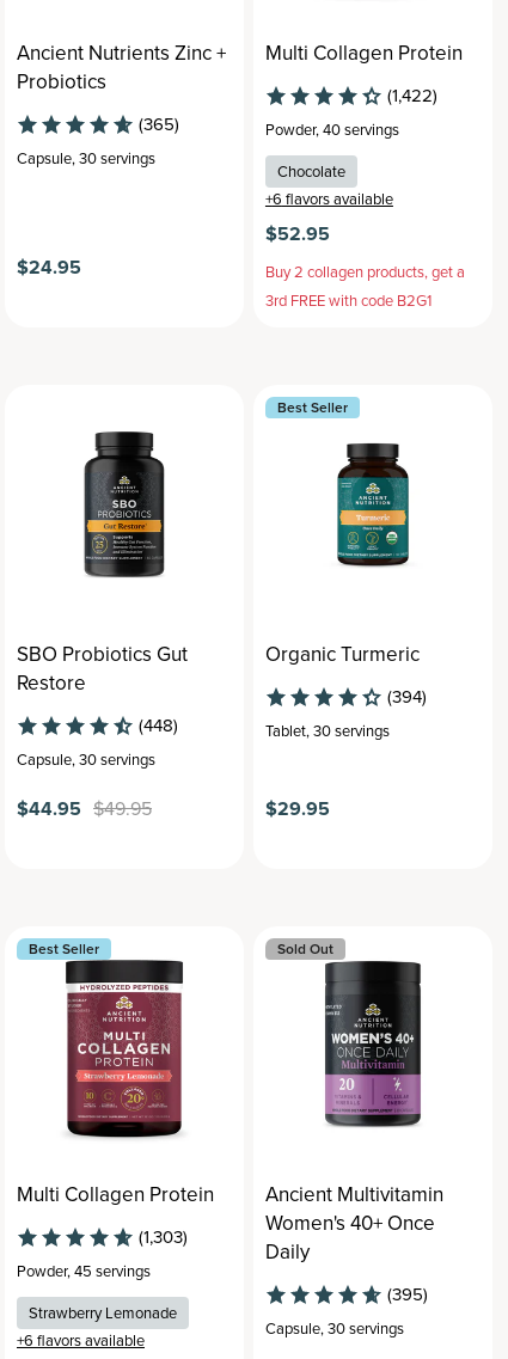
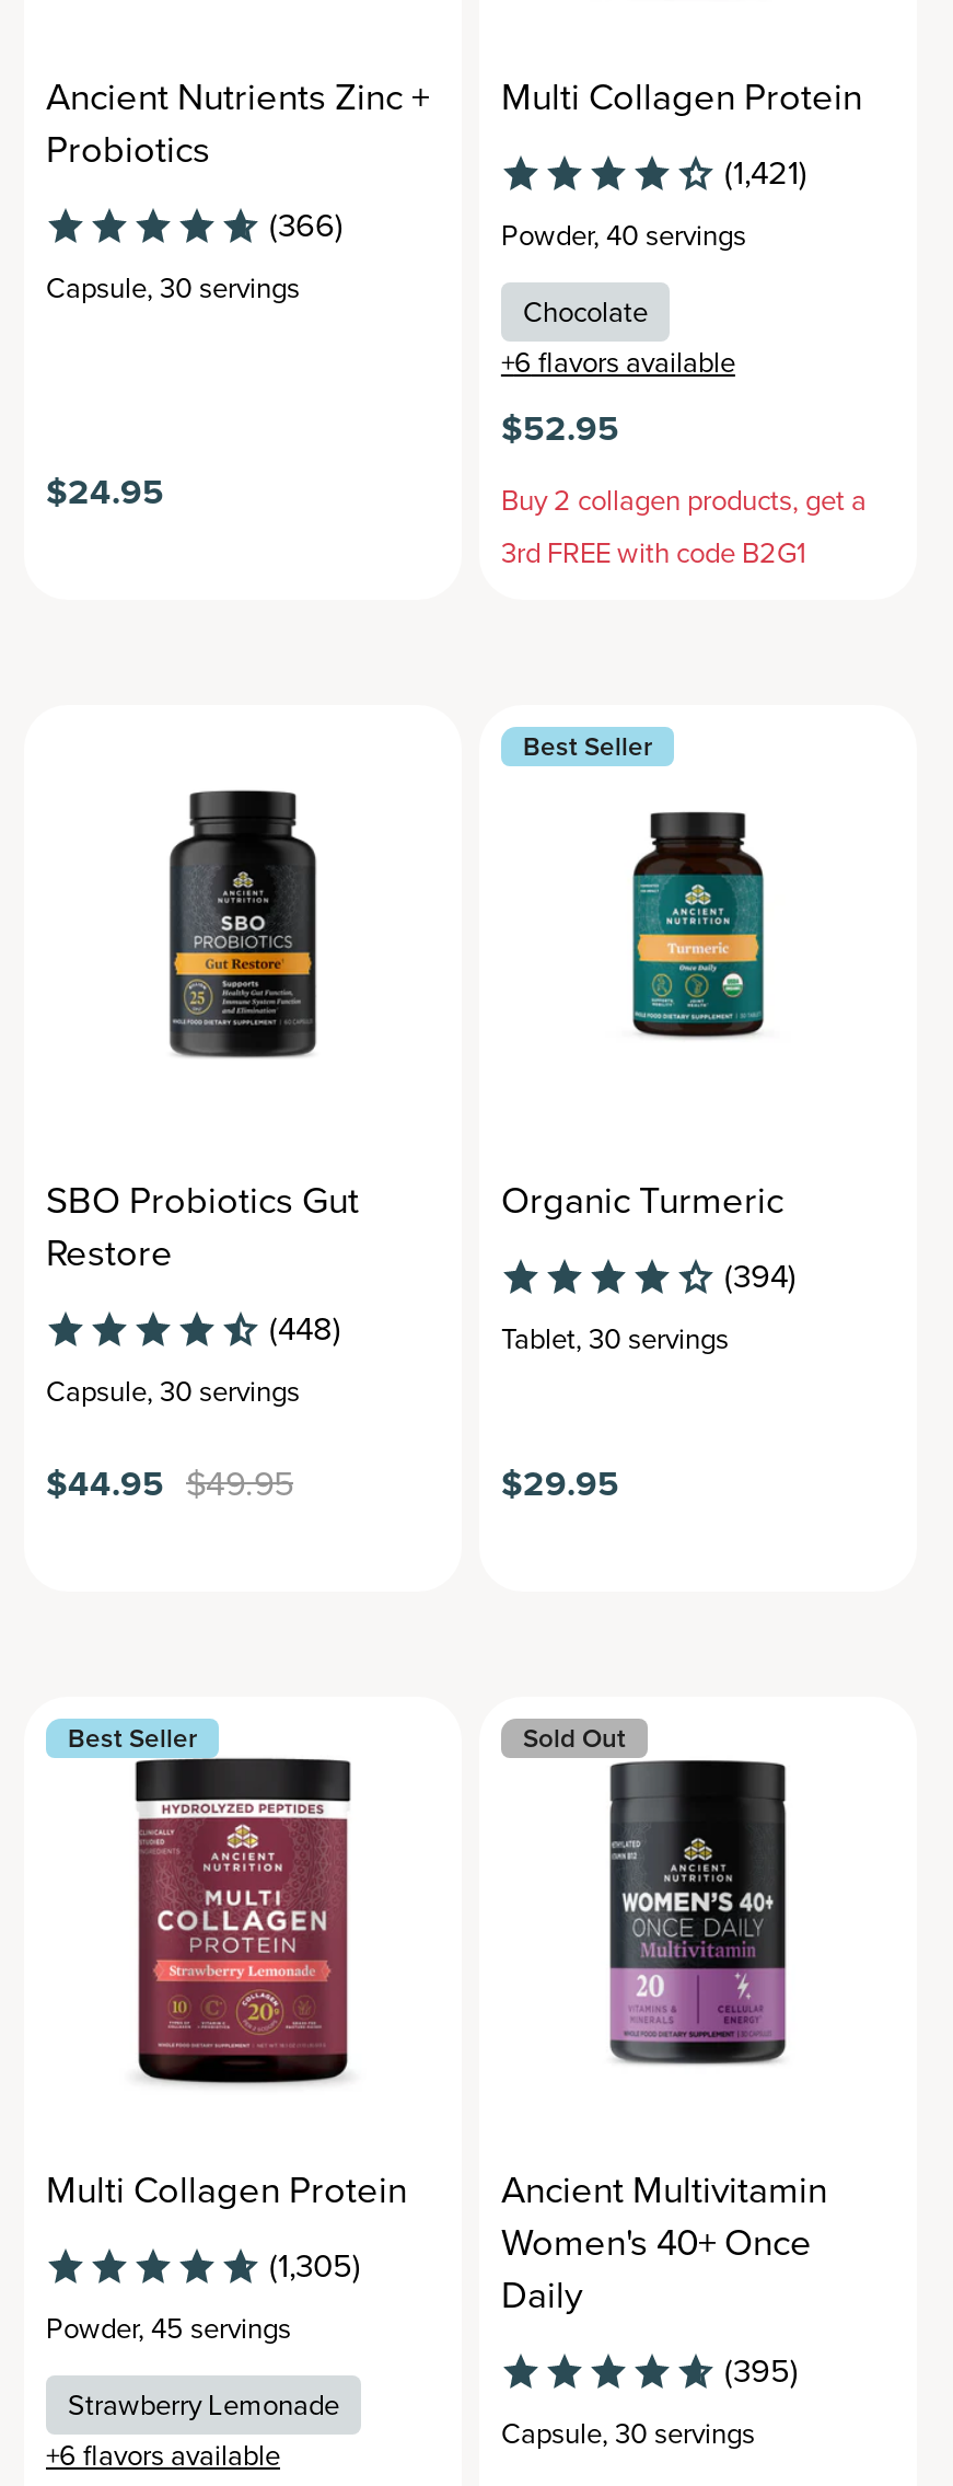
- (1,422)
+ (1,421)

- (365)
+ (366)

- (1,303)
+ (1,305)
